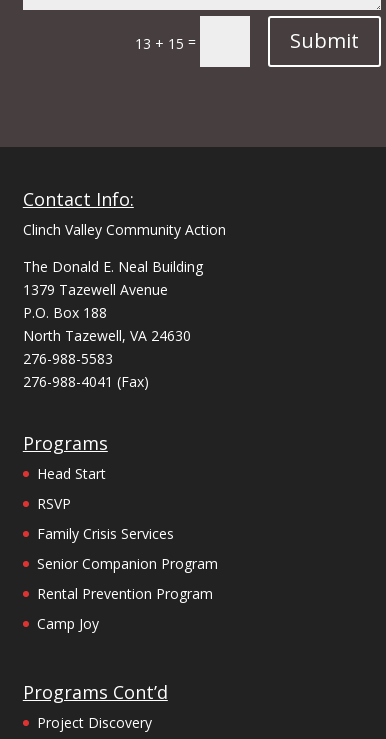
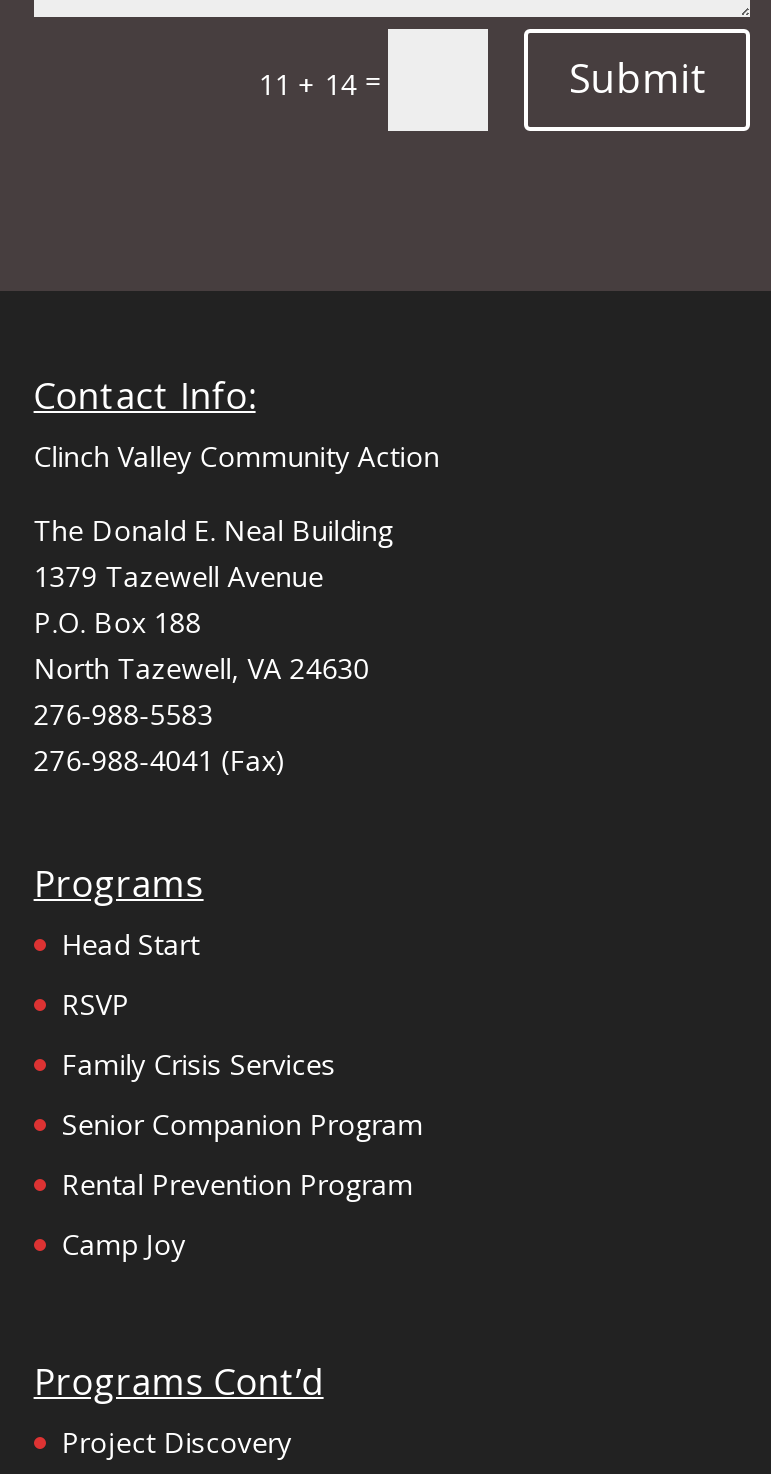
- 13 + 15 =
+ 11 + 14 =
